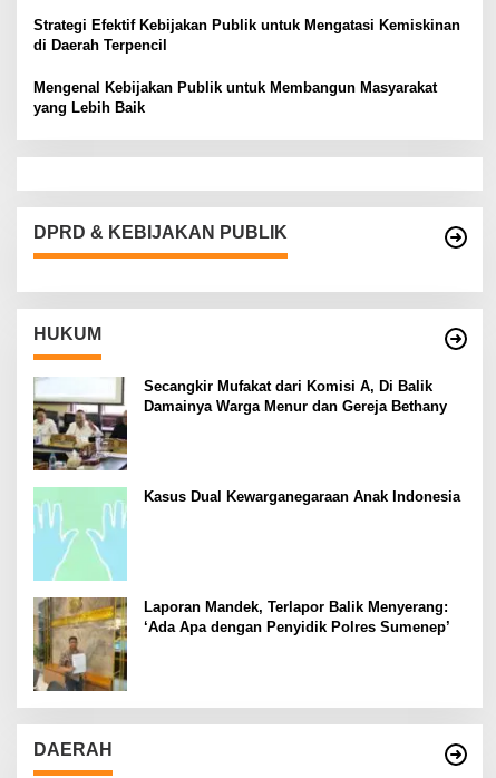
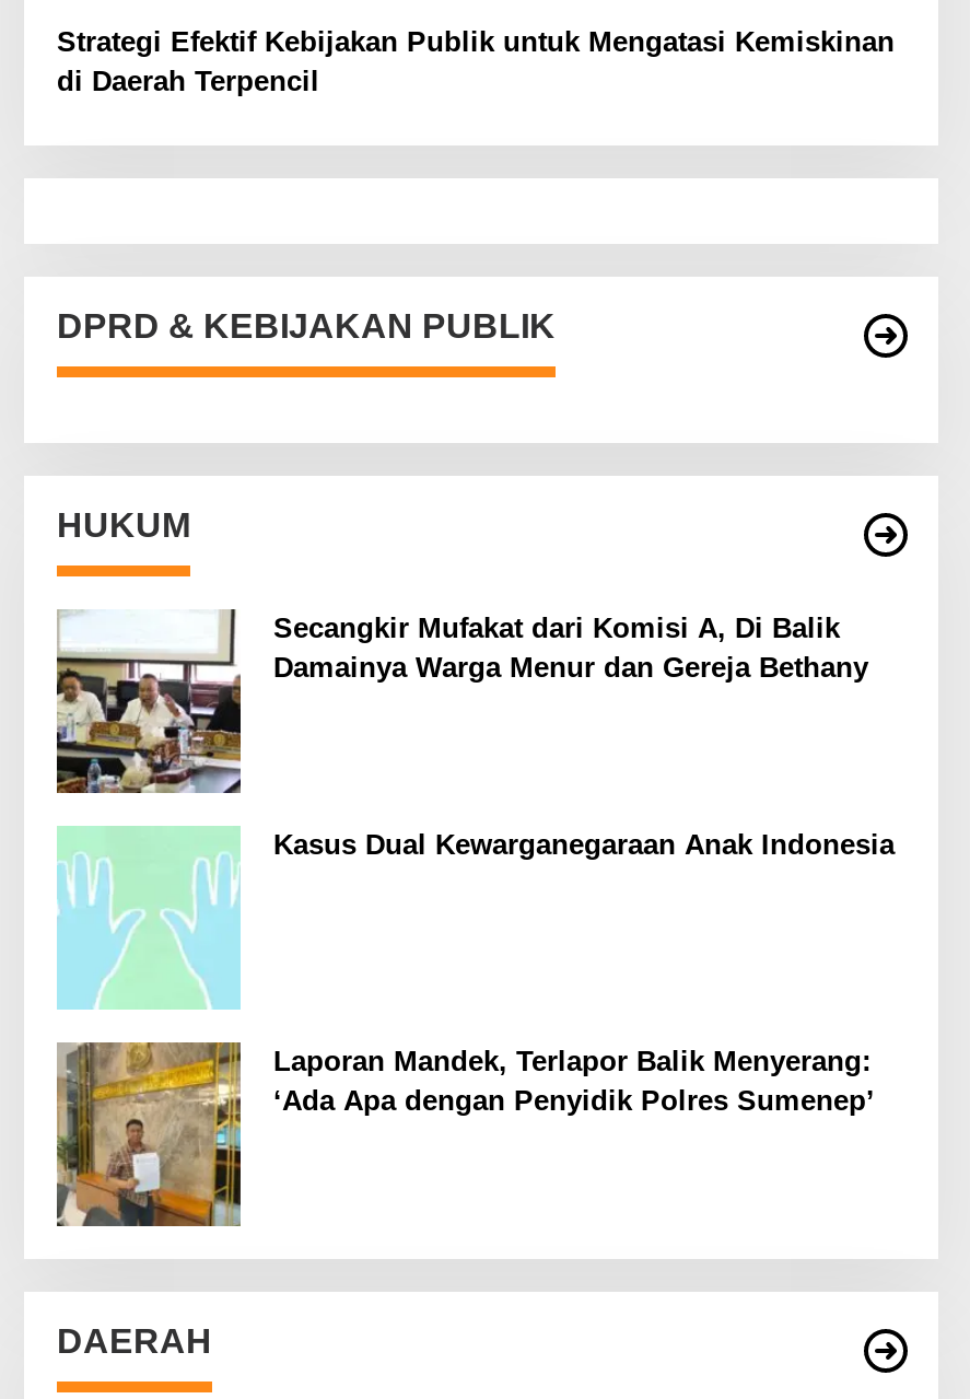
- Mengenal Kebijakan Publik untuk Membangun Masyarakat
- yang Lebih Baik
